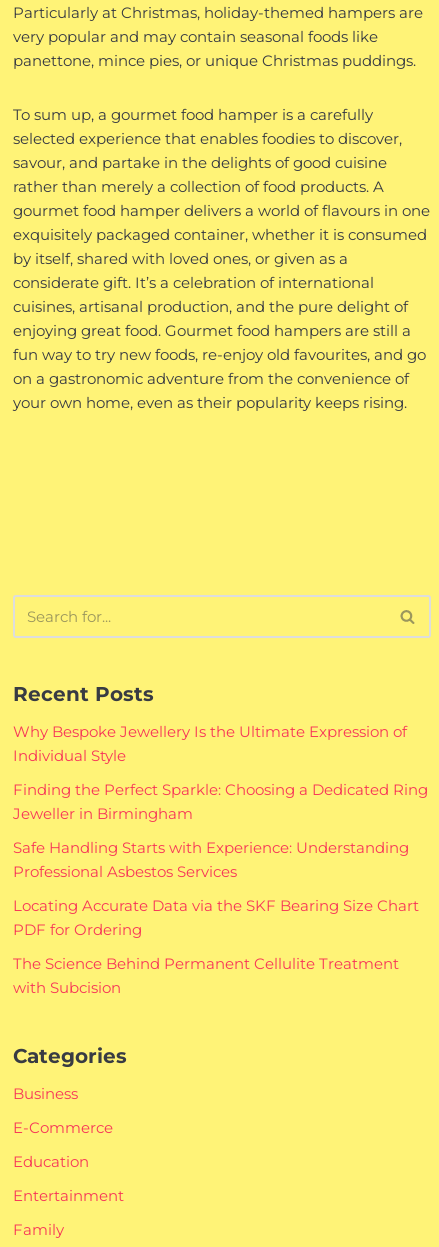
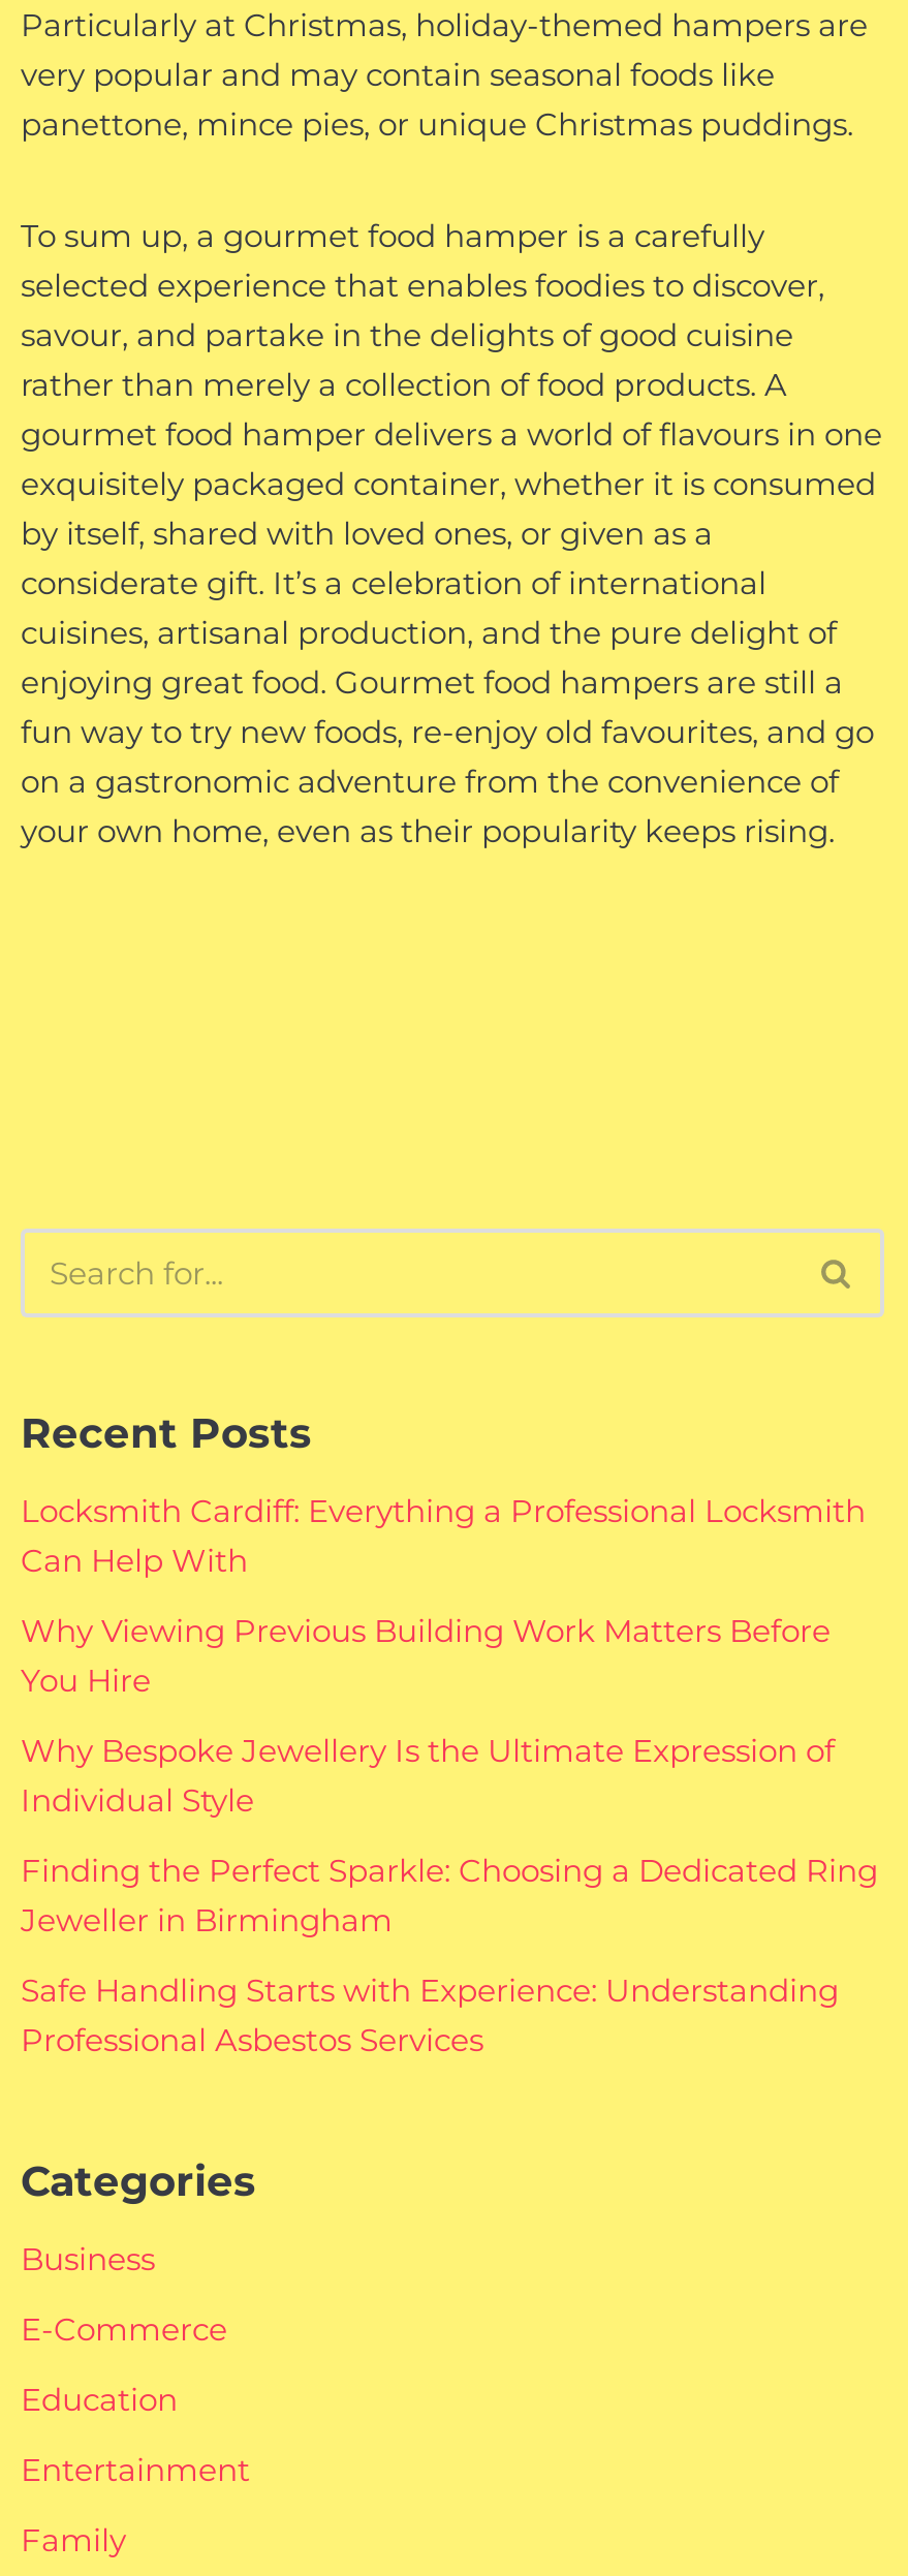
+ Locksmith Cardiff: Everything a Professional Locksmith
+ Can Help With
+ Why Viewing Previous Building Work Matters Before
+ You Hire

moved down: Why Bespoke Jewellery Is the Ultimate Expression of | Individual Style | Finding the Perfect Sparkle: Choosing a Dedicated Ring | Jeweller in Birmingham | Safe Handling Starts with Experience: Understanding | Professional Asbestos Services

- Locating Accurate Data via the SKF Bearing Size Chart
- PDF for Ordering
- The Science Behind Permanent Cellulite Treatment
- with Subcision
